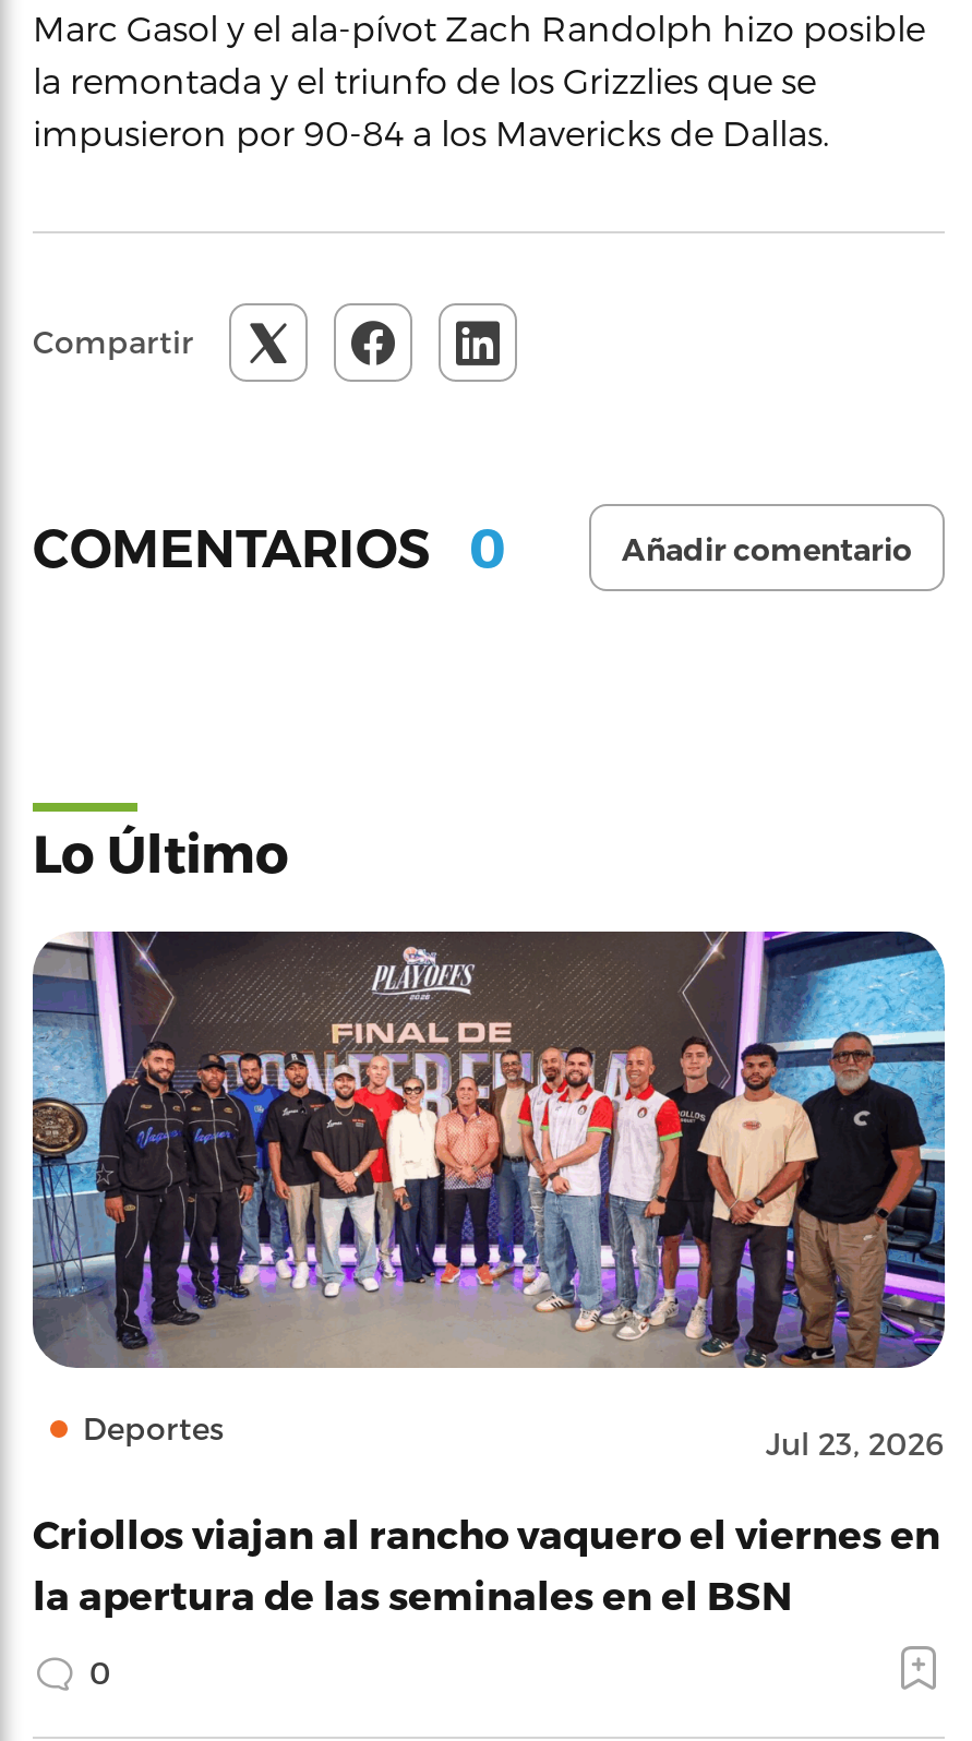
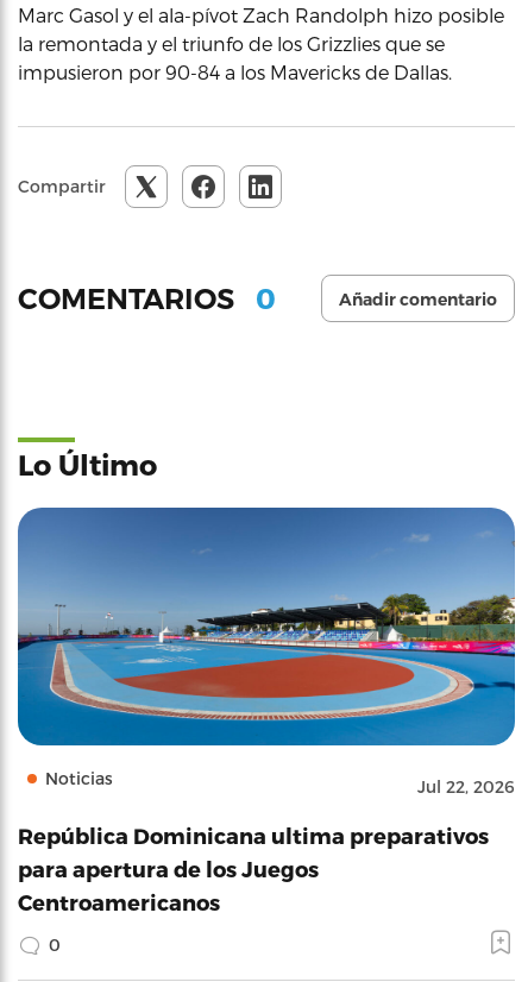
- [image]
- Deportes
- Jul 23, 2026
+ [image]
+ Noticias
+ Jul 22, 2026

- Criollos viajan al rancho vaquero el viernes en
- la apertura de las seminales en el BSN
+ República Dominicana ultima preparativos
+ para apertura de los Juegos
+ Centroamericanos
